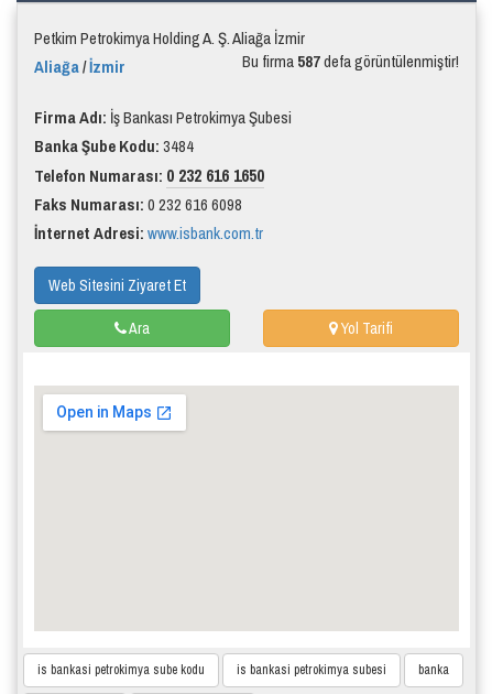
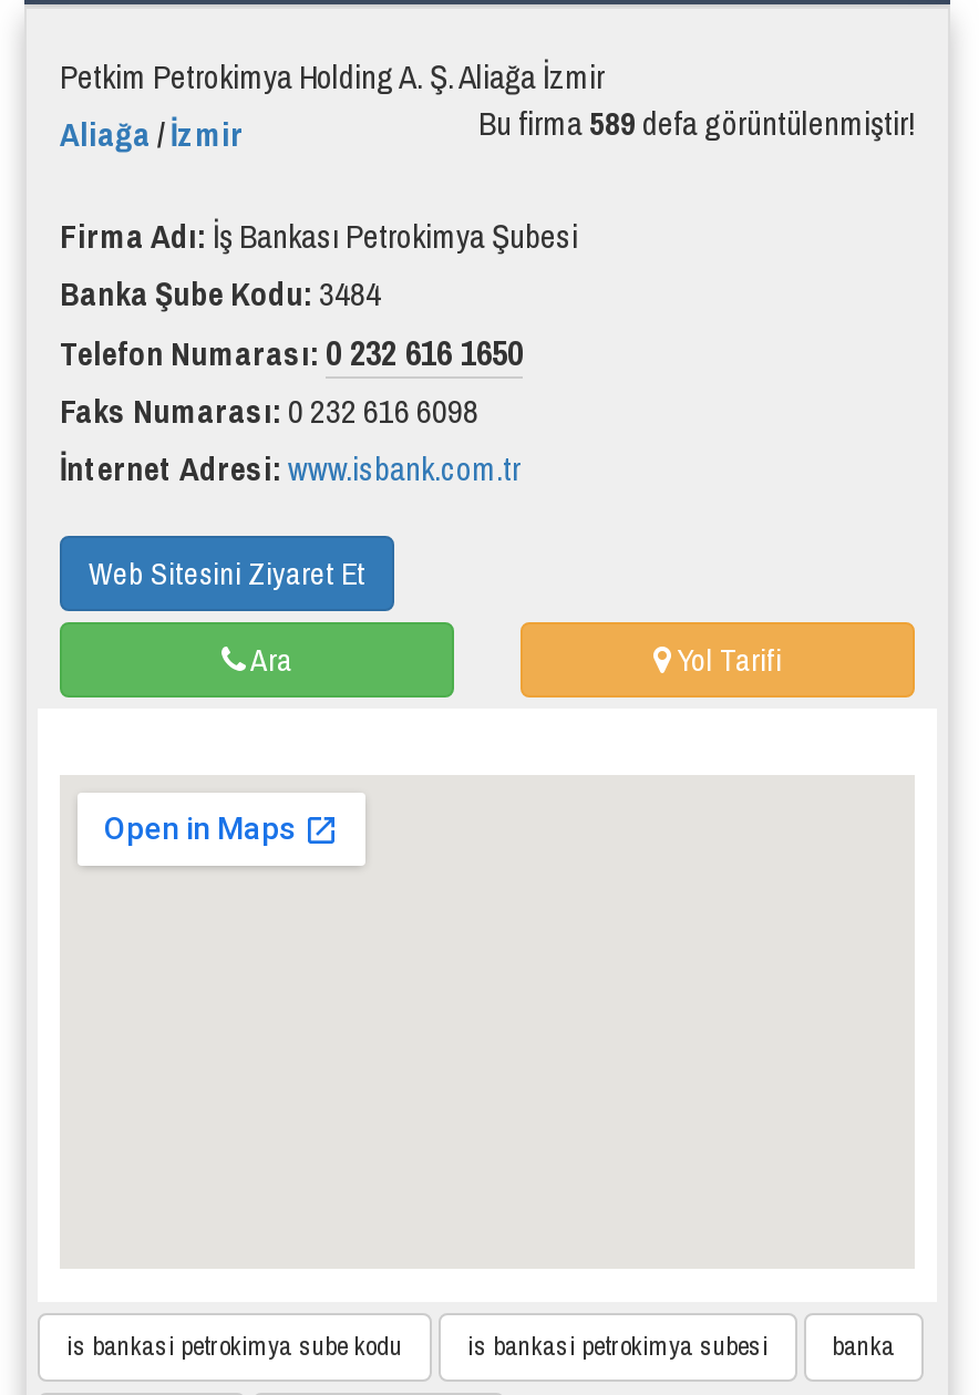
- Bu firma587 defa görüntülenmiştir!
+ Bu firma589 defa görüntülenmiştir!
